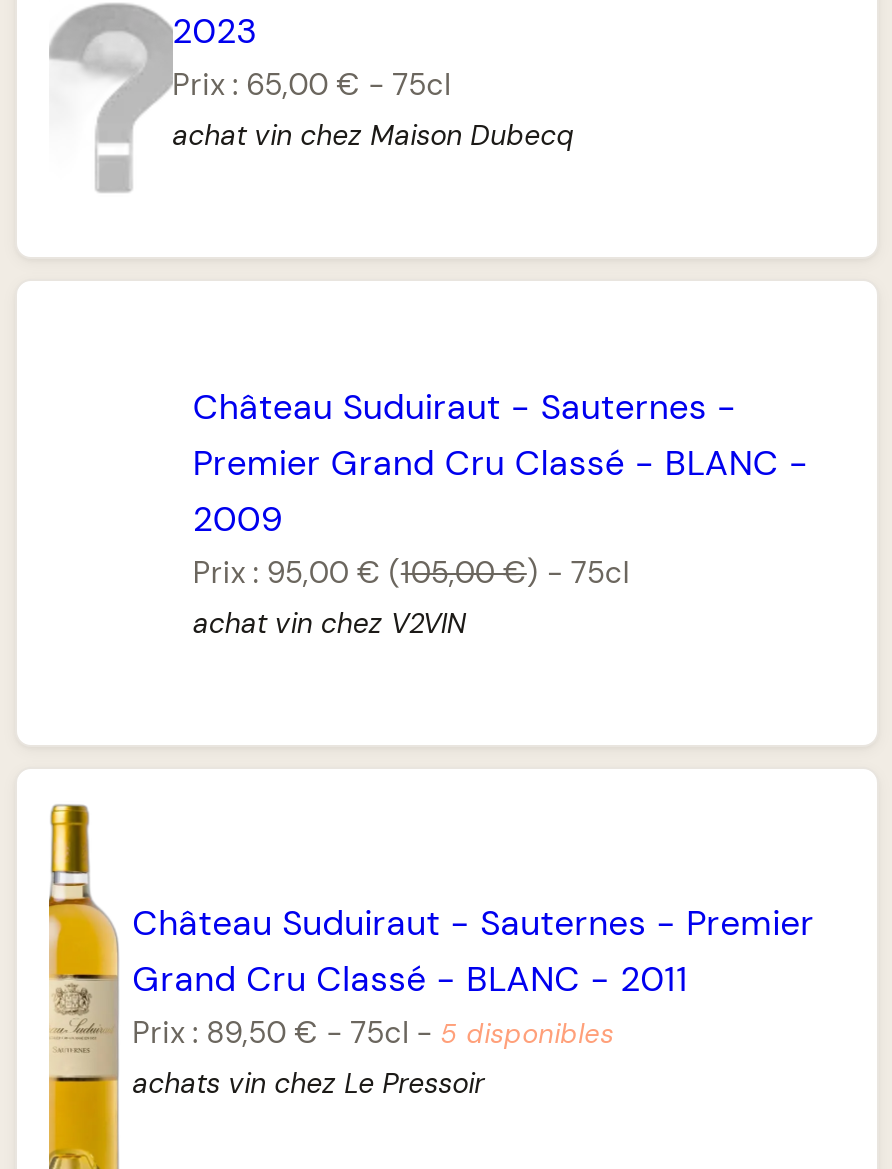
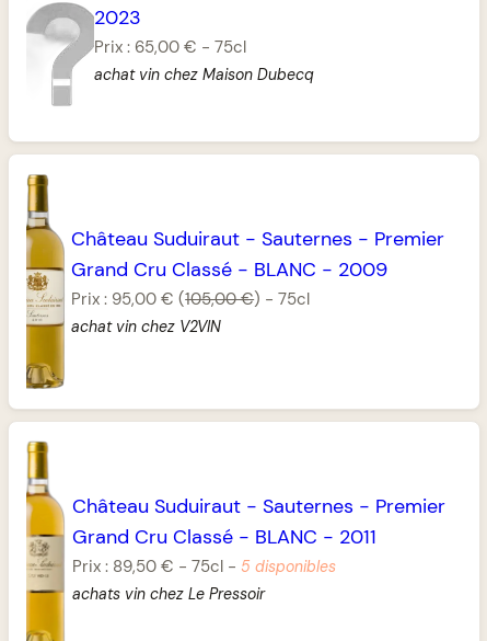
+ [image]
